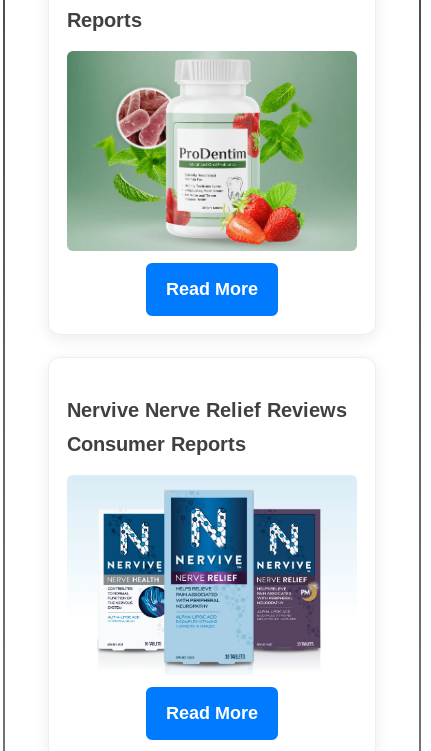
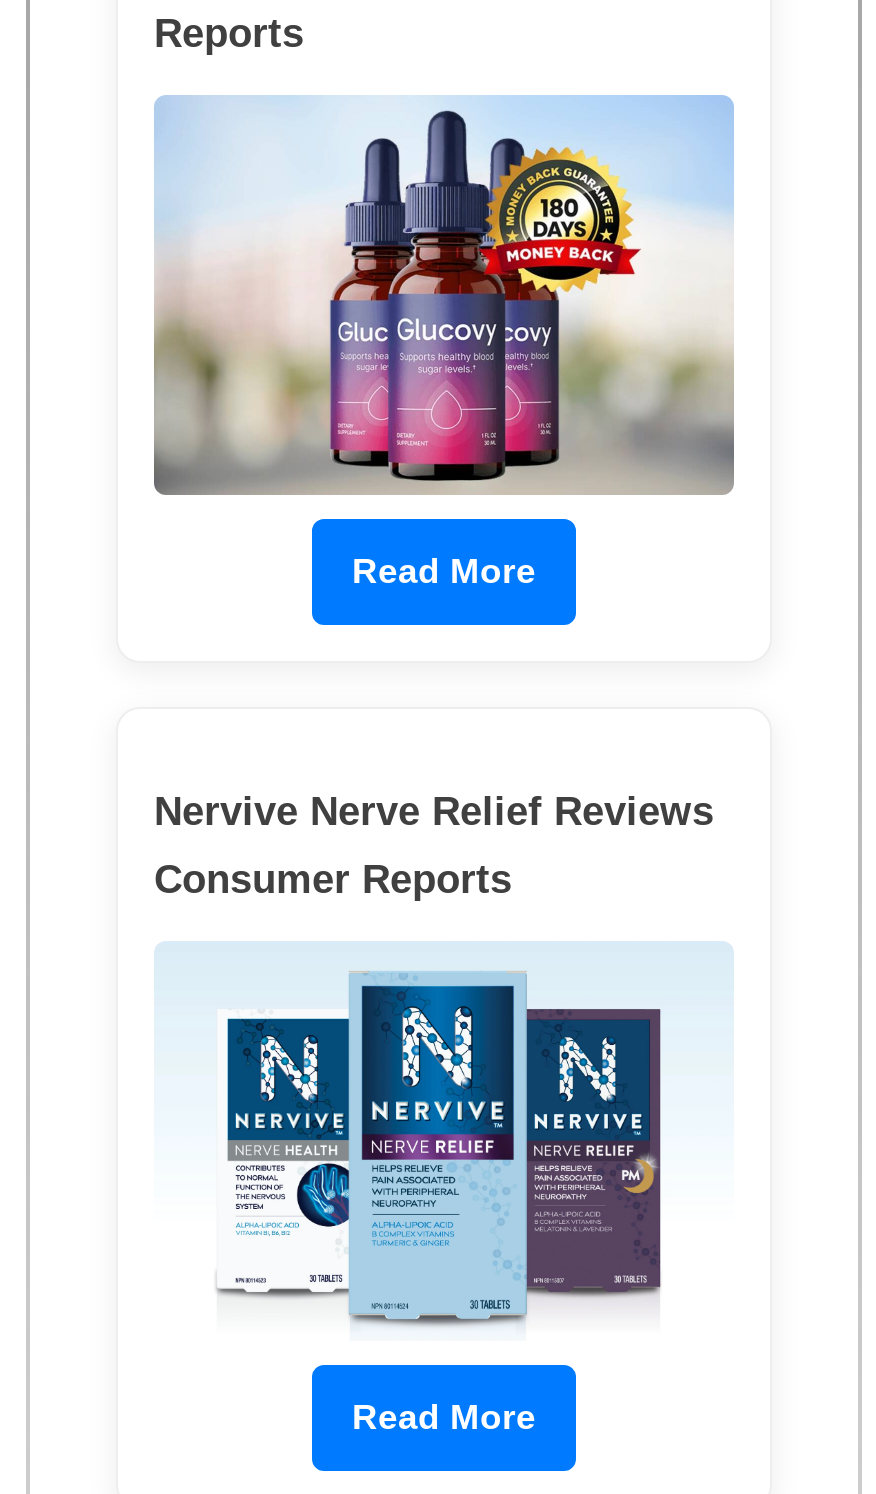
- [image]
+ [image]
